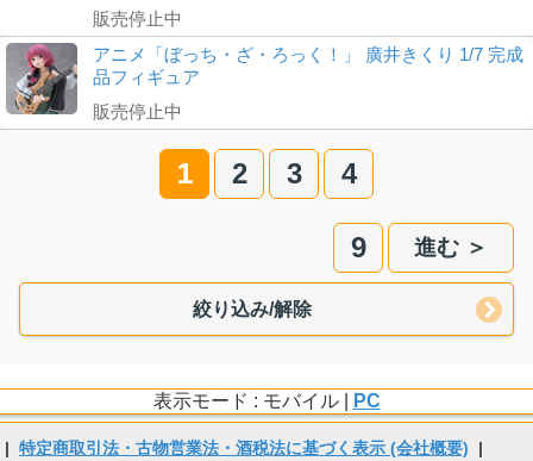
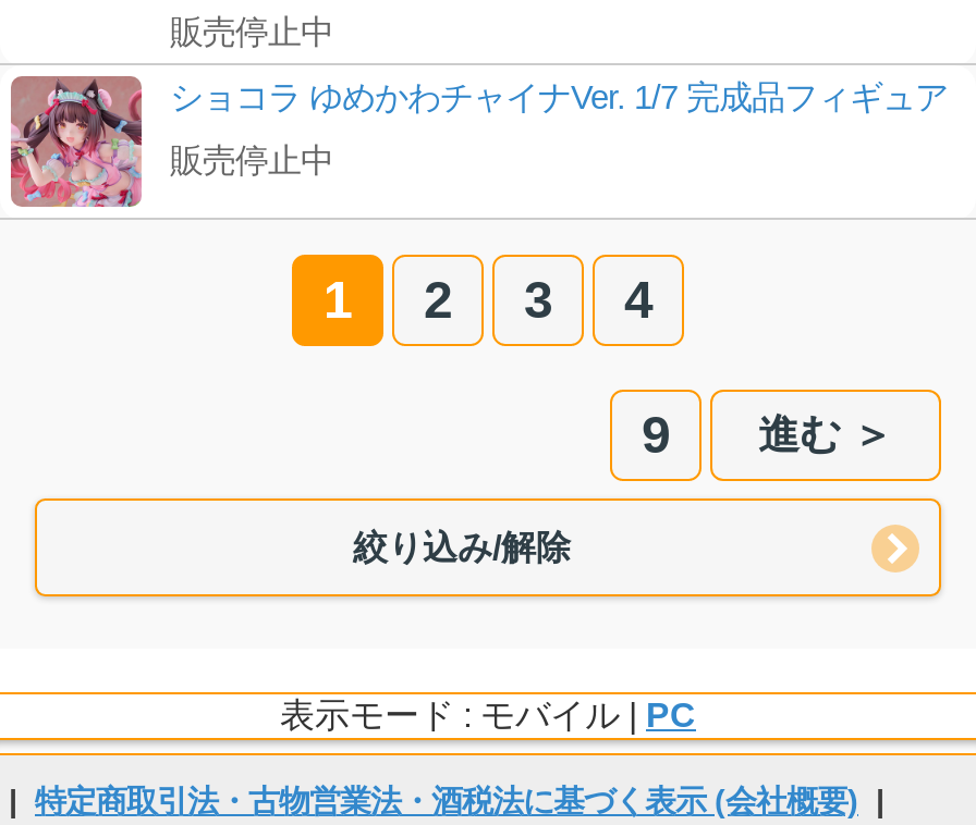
- [image]
- アニメ「ぼっち・ざ・ろっく！」 廣井きくり 1/7 完成
- 品フィギュア
+ [image]
+ ショコラ ゆめかわチャイナVer. 1/7 完成品フィギュア
